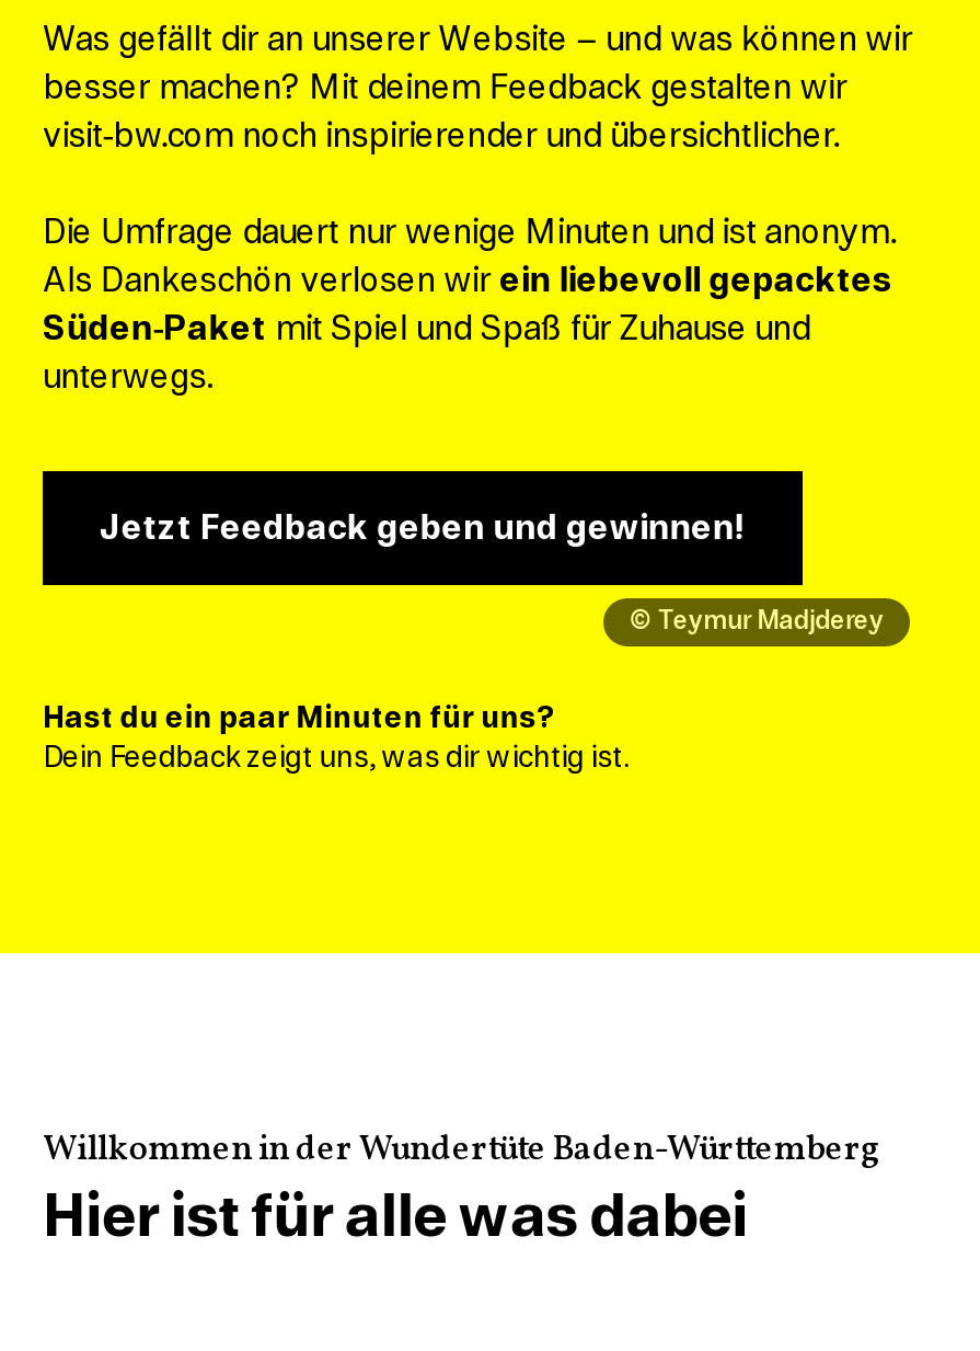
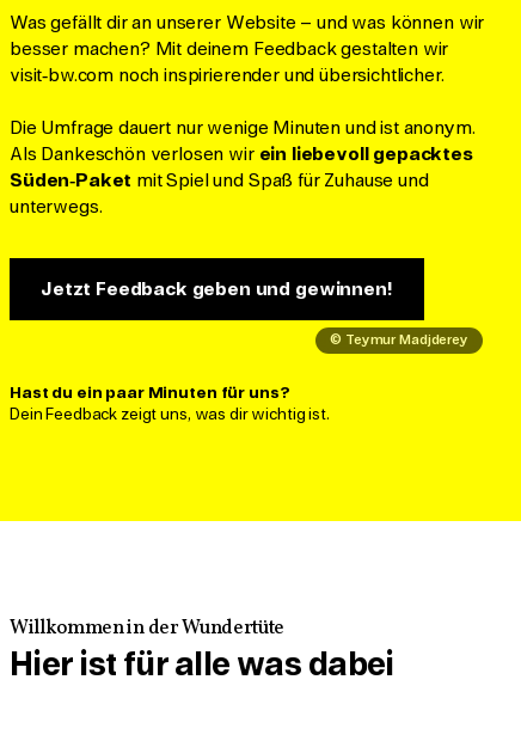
- Willkommen in der Wundertüte Baden-Württemberg
+ Willkommen in der Wundertüte
